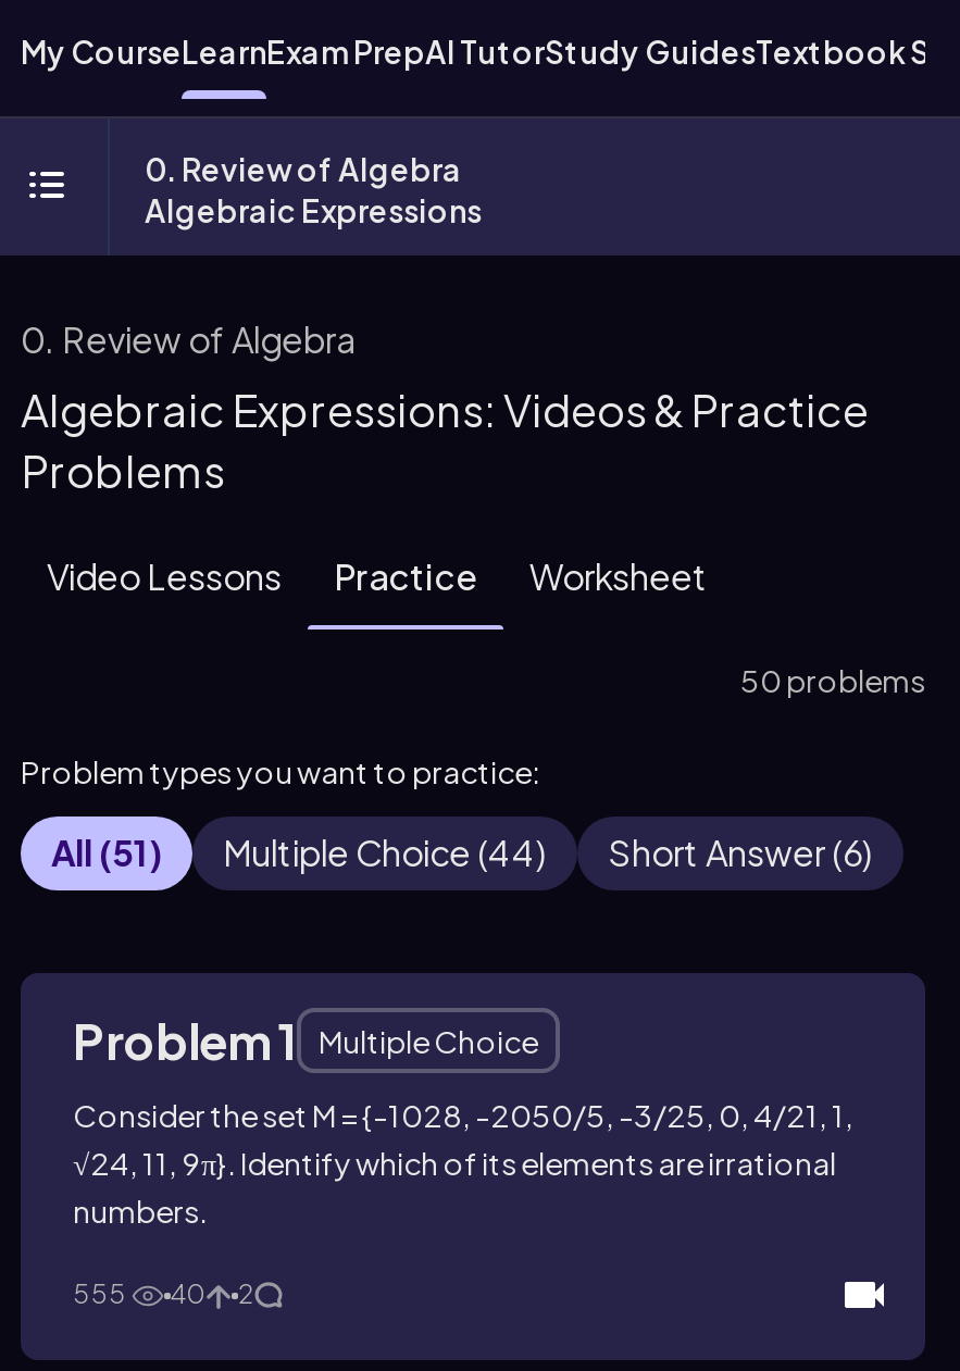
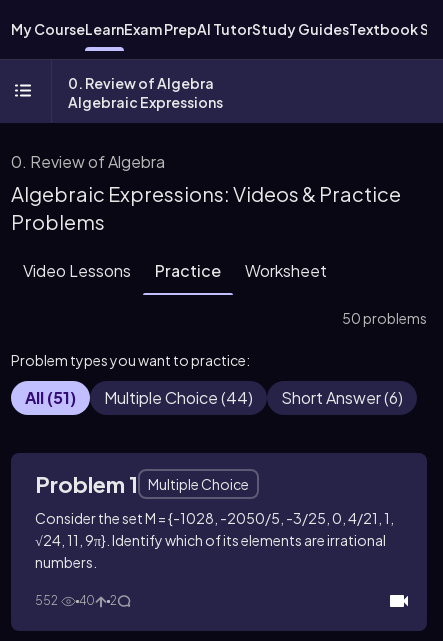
- 555 40 2
+ 552 40 2
